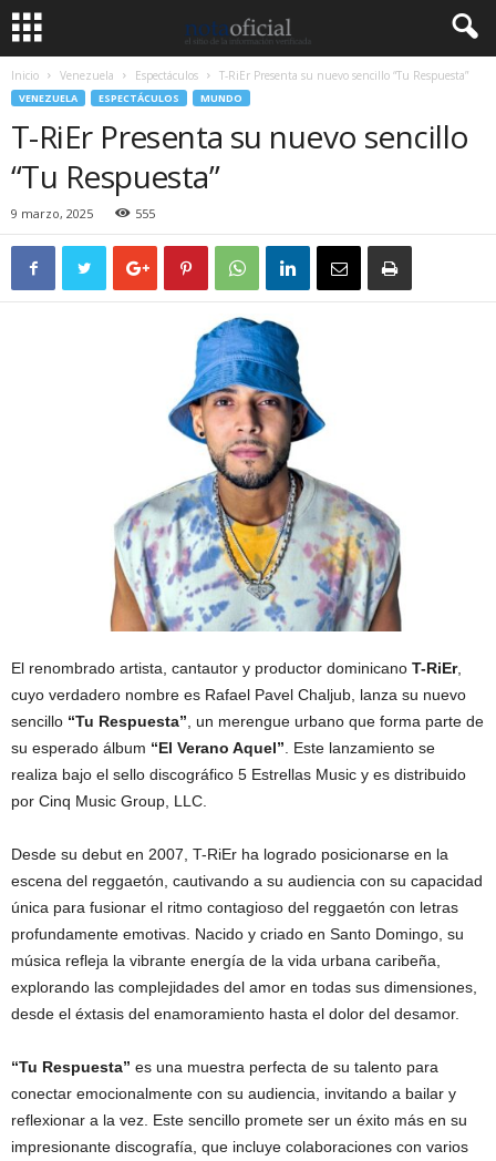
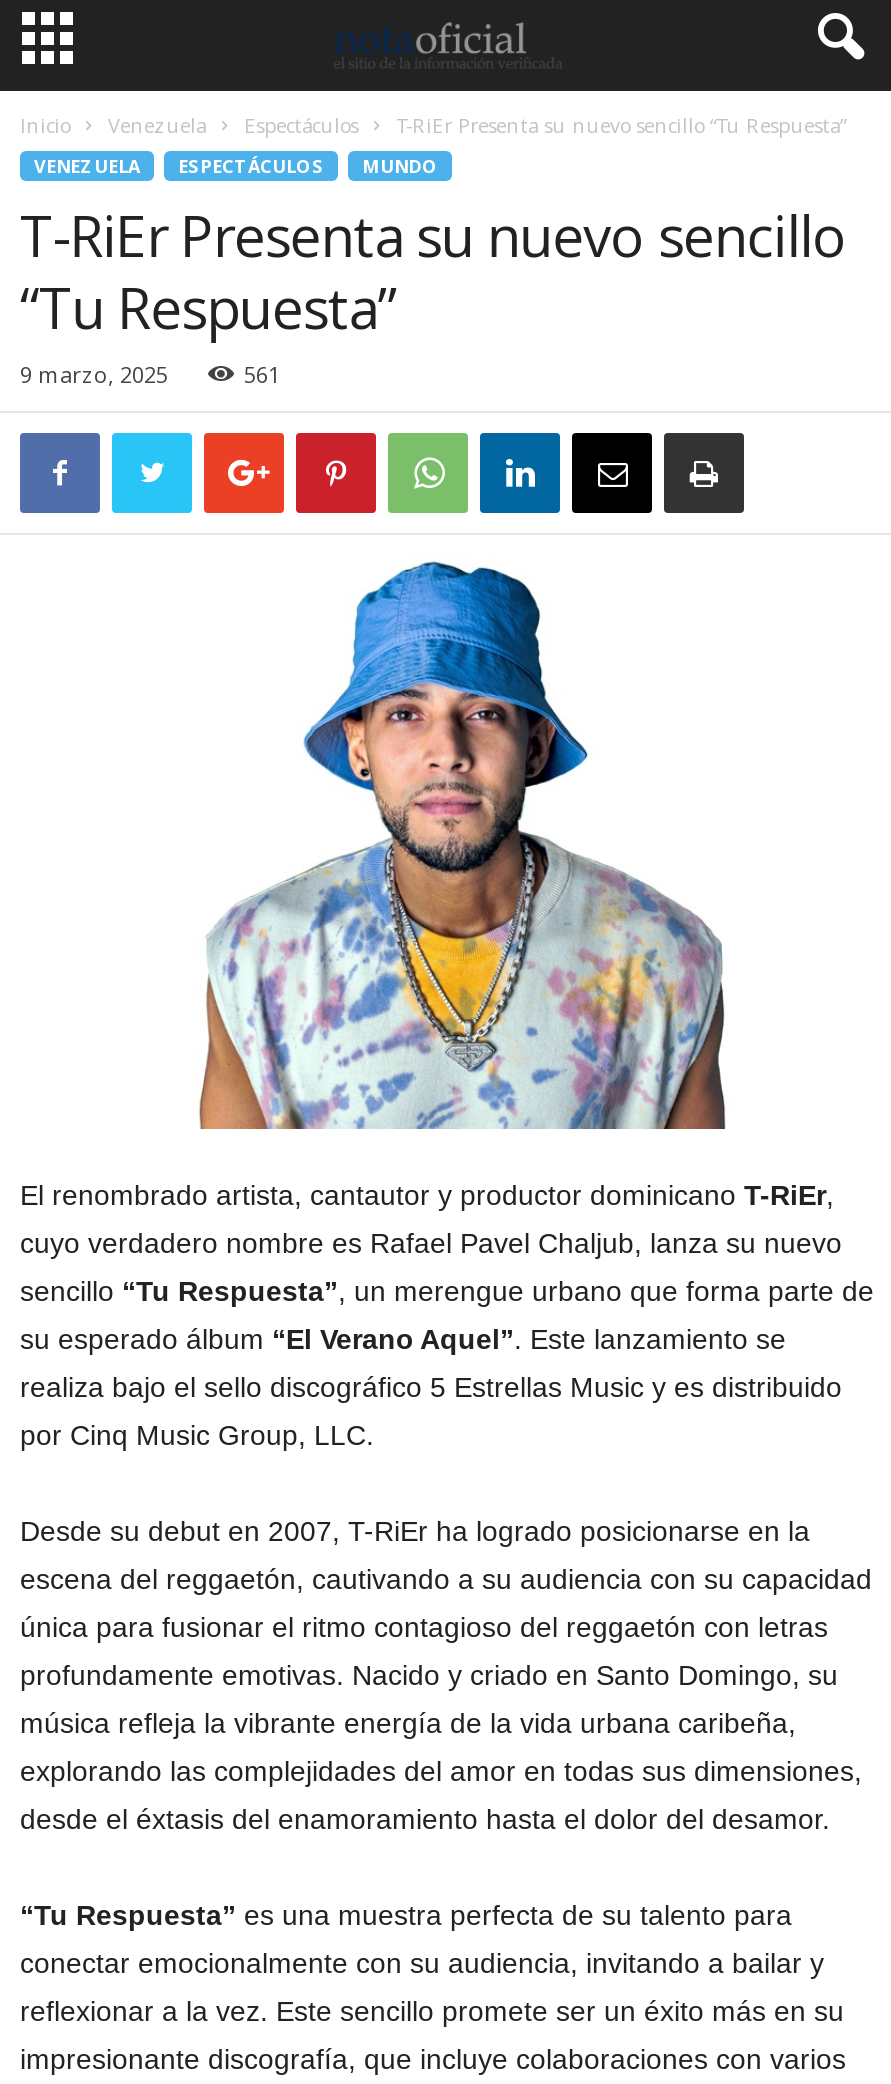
- 555
+ 561
